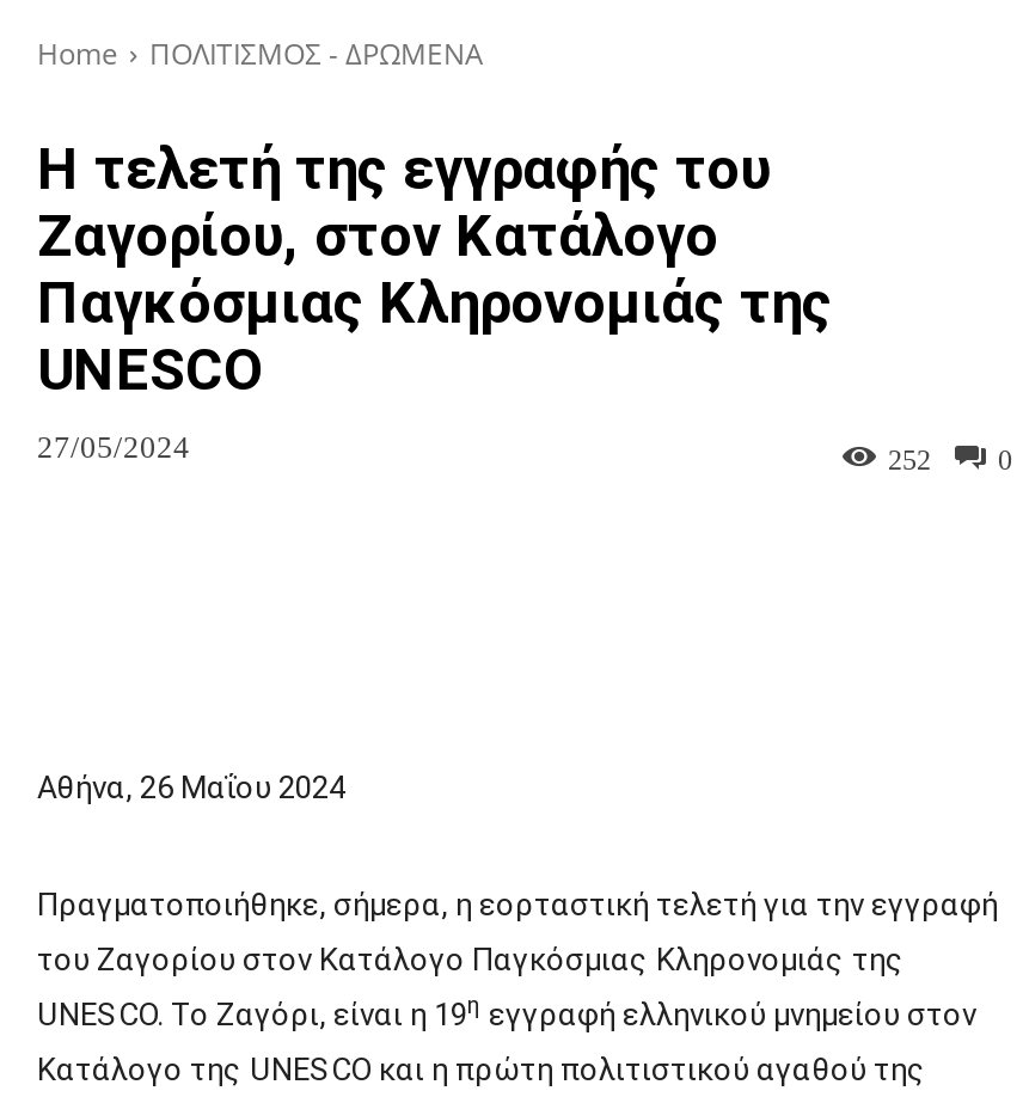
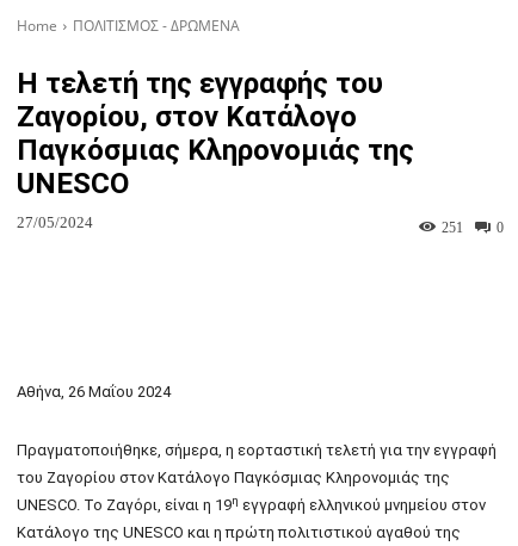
- 252 0
+ 251 0
